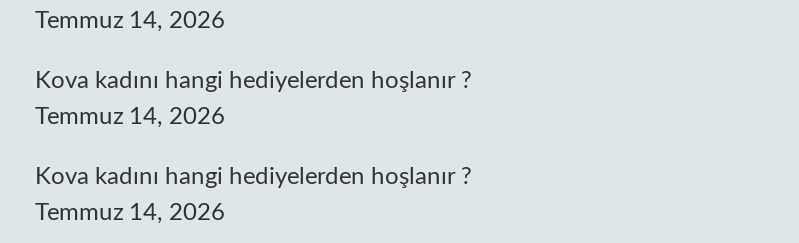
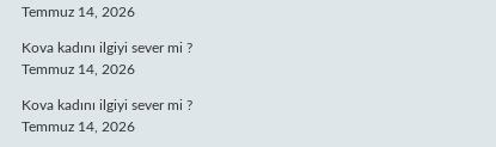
- Kova kadını hangi hediyelerden hoşlanır ?
+ Kova kadını ilgiyi sever mi ?

- Kova kadını hangi hediyelerden hoşlanır ?
+ Kova kadını ilgiyi sever mi ?
